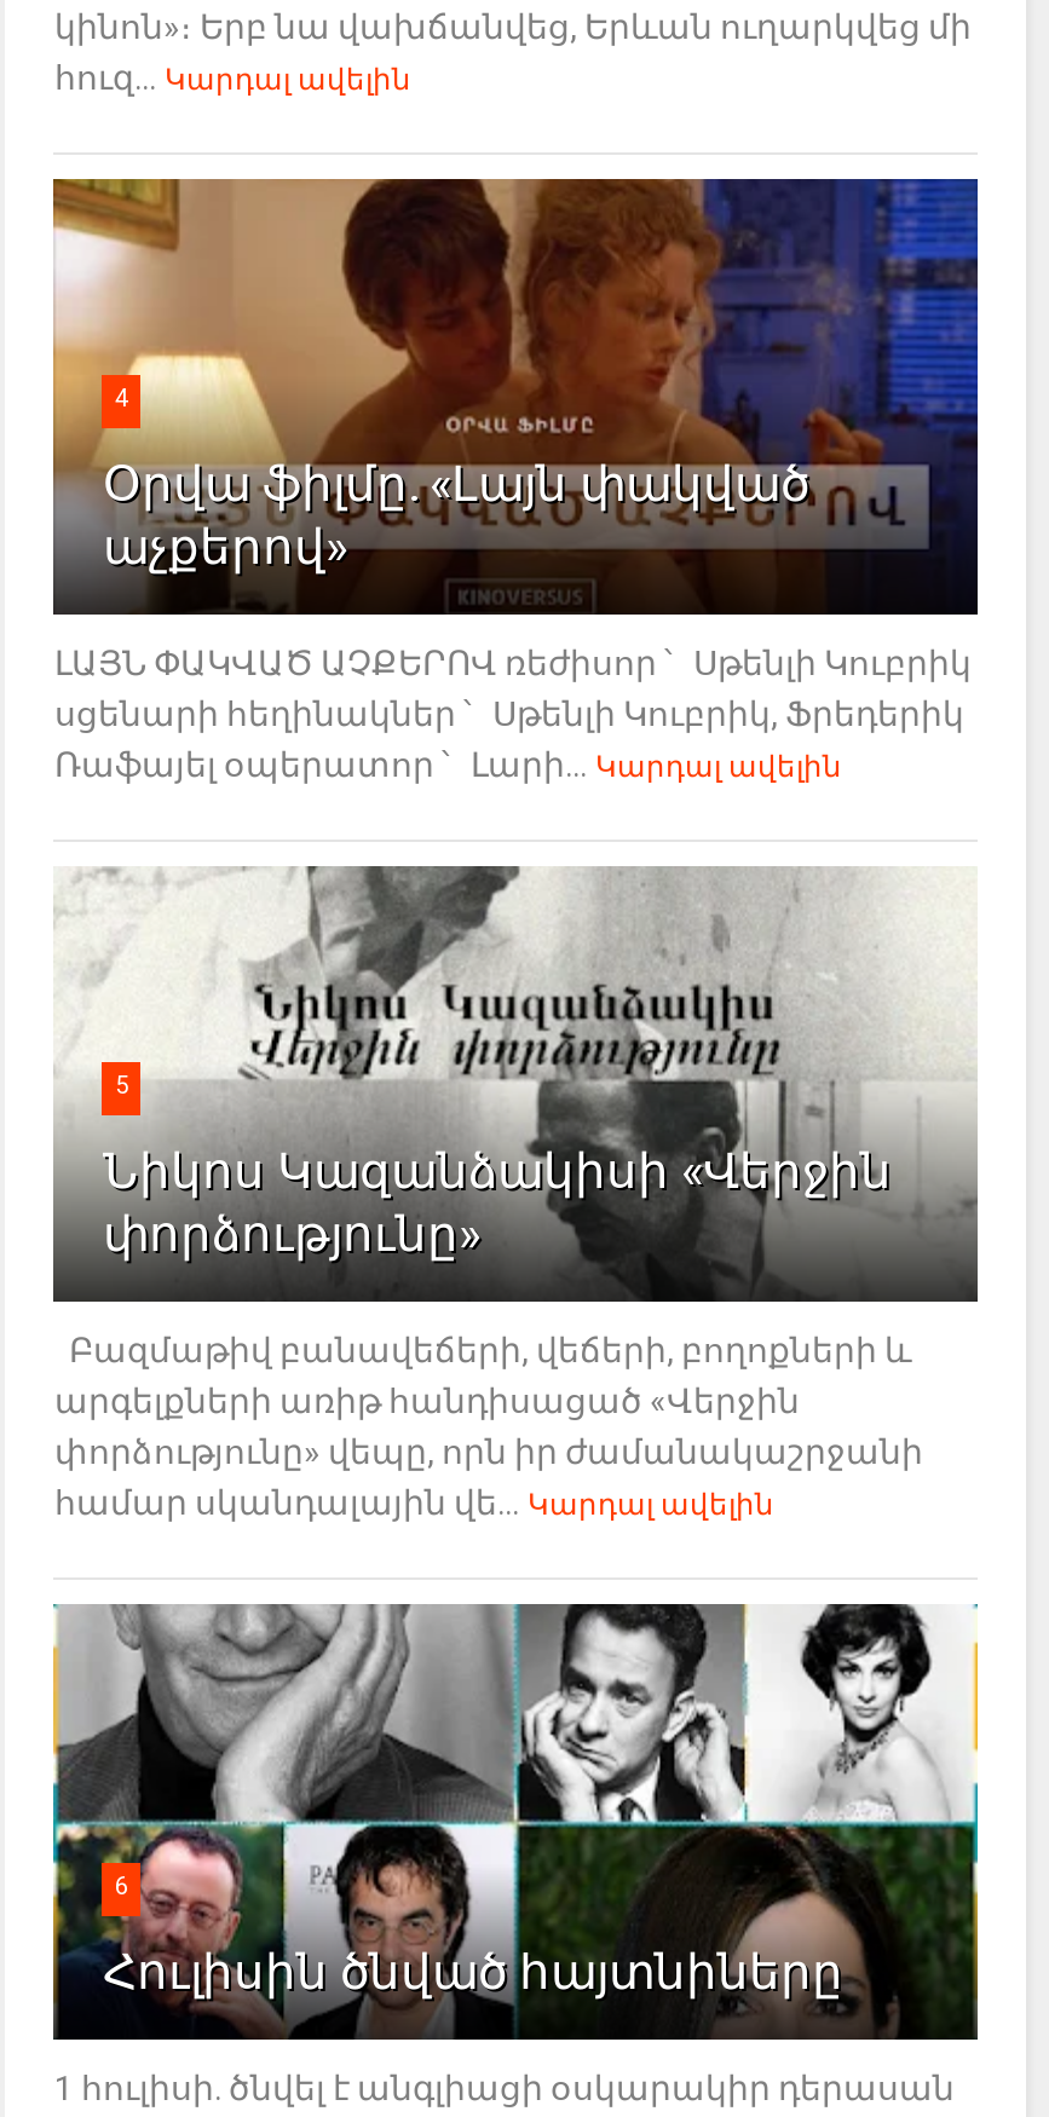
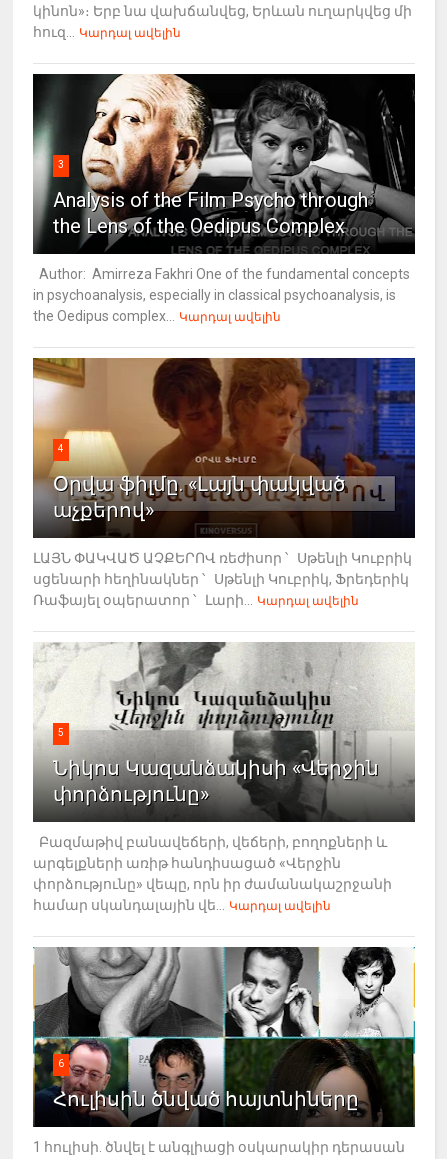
+ [image]
+ 3
+ Analysis of the Film Psycho through
+ the Lens of the Oedipus Complex
+ Author: Amirreza Fakhri One of the fundamental concepts
+ in psychoanalysis, especially in classical psychoanalysis, is
+ the Oedipus complex... Կարդալ ավելին
